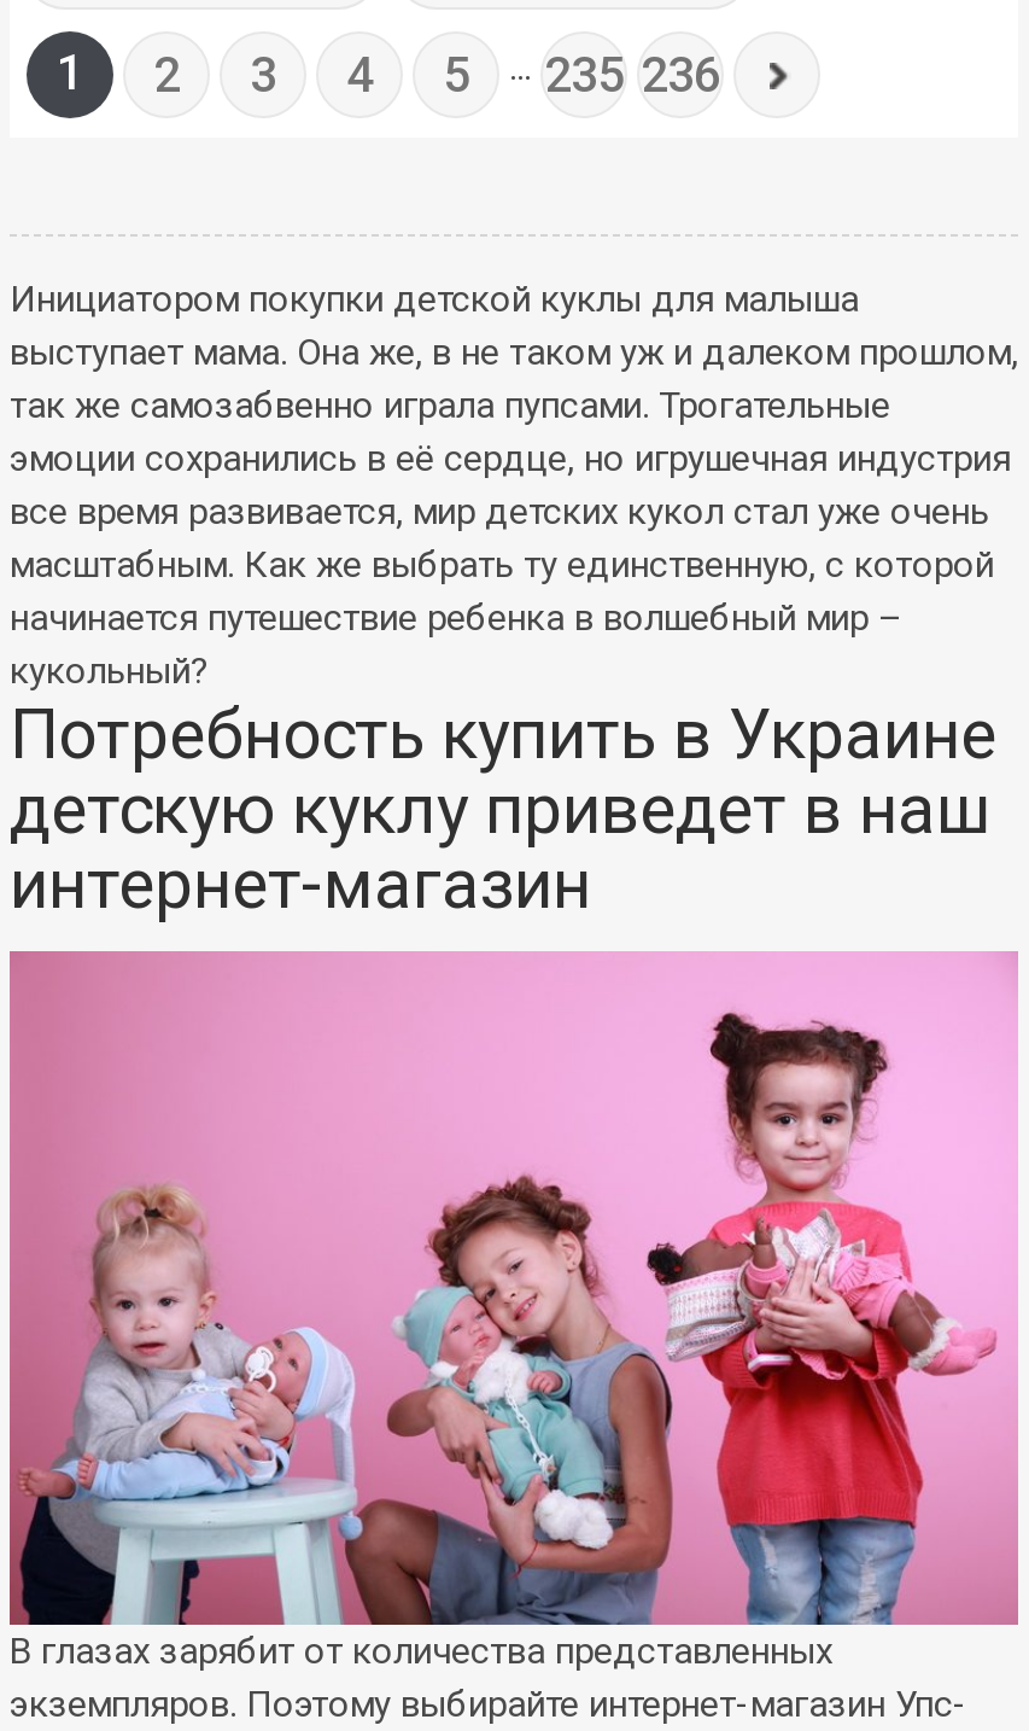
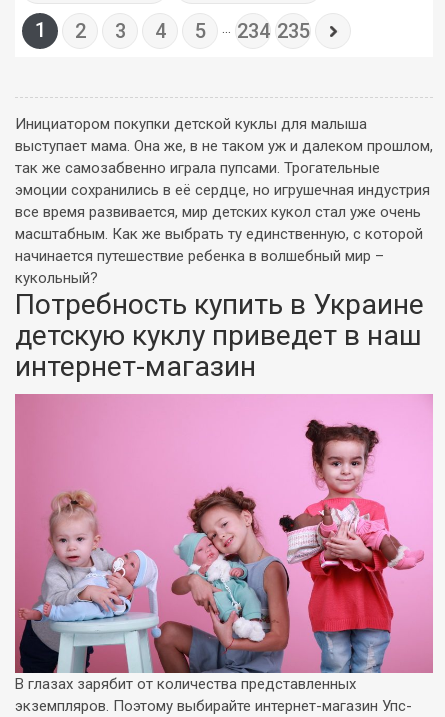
- 1 2 3 4 5 ... 235 236
+ 1 2 3 4 5 ... 234 235
